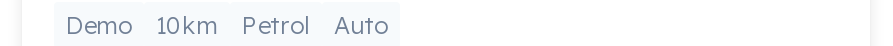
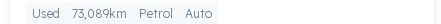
- Demo
- 10km
+ Used
+ 73,089km
